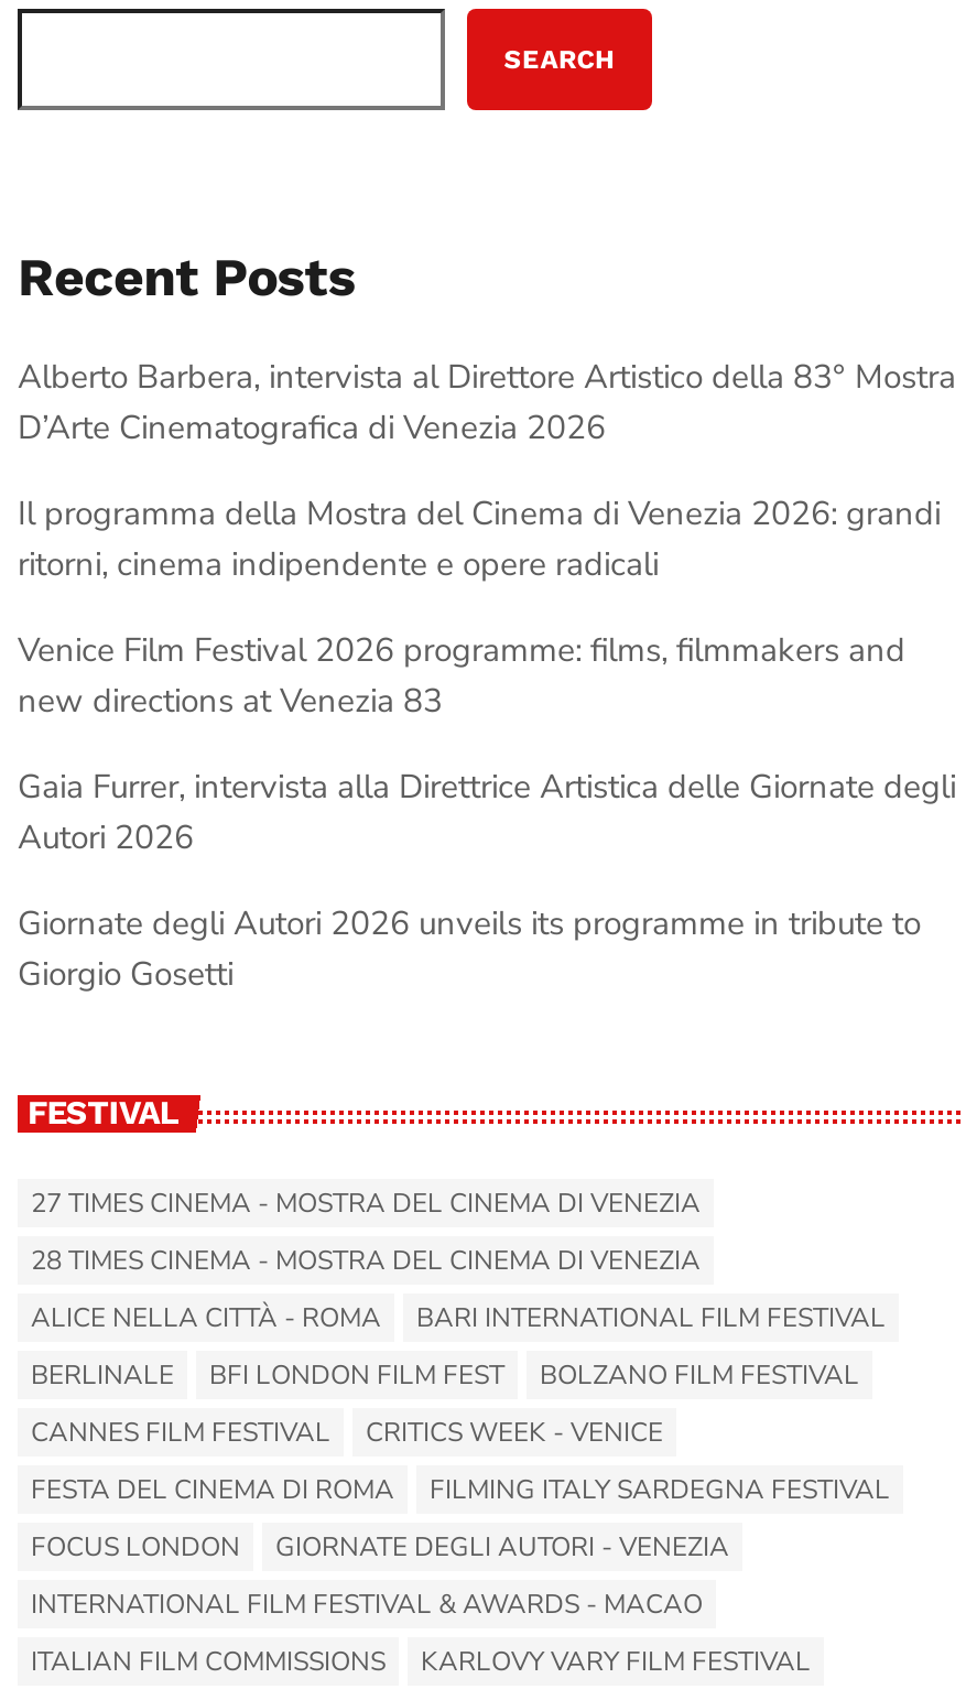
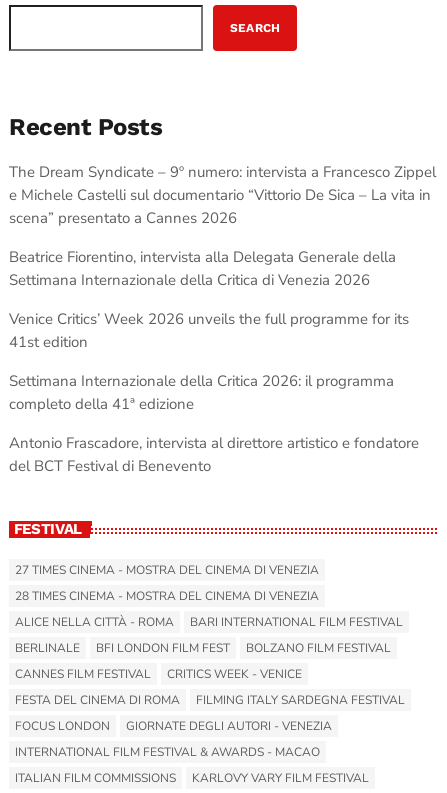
- Alberto Barbera, intervista al Direttore Artistico della 83° Mostra
- D’Arte Cinematografica di Venezia 2026
+ The Dream Syndicate – 9º numero: intervista a Francesco Zippel
+ e Michele Castelli sul documentario “Vittorio De Sica – La vita in
+ scena” presentato a Cannes 2026

- Il programma della Mostra del Cinema di Venezia 2026: grandi
- ritorni, cinema indipendente e opere radicali
+ Beatrice Fiorentino, intervista alla Delegata Generale della
+ Settimana Internazionale della Critica di Venezia 2026

- Venice Film Festival 2026 programme: films, filmmakers and
- new directions at Venezia 83
+ Venice Critics’ Week 2026 unveils the full programme for its
+ 41st edition

- Gaia Furrer, intervista alla Direttrice Artistica delle Giornate degli
- Autori 2026
+ Settimana Internazionale della Critica 2026: il programma
+ completo della 41ª edizione

- Giornate degli Autori 2026 unveils its programme in tribute to
- Giorgio Gosetti
+ Antonio Frascadore, intervista al direttore artistico e fondatore
+ del BCT Festival di Benevento
